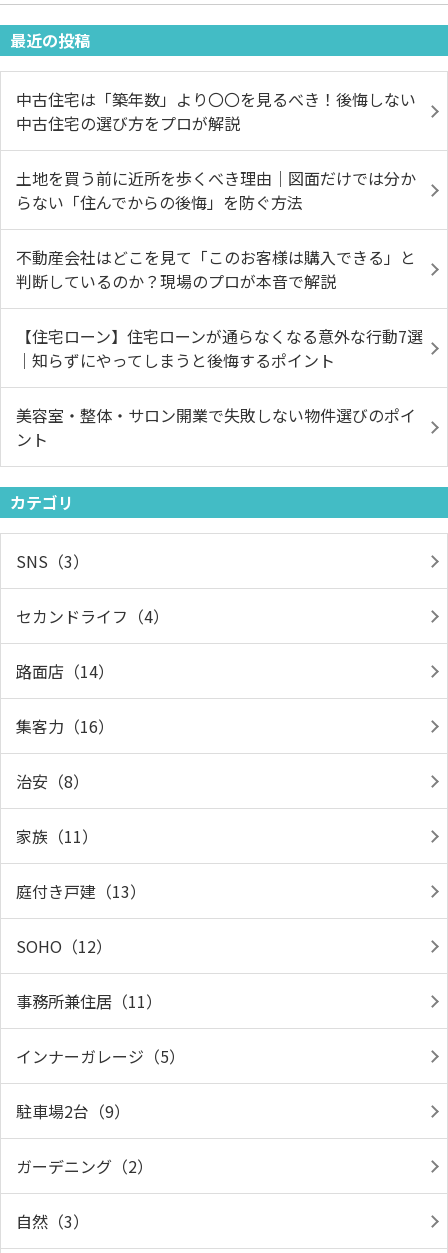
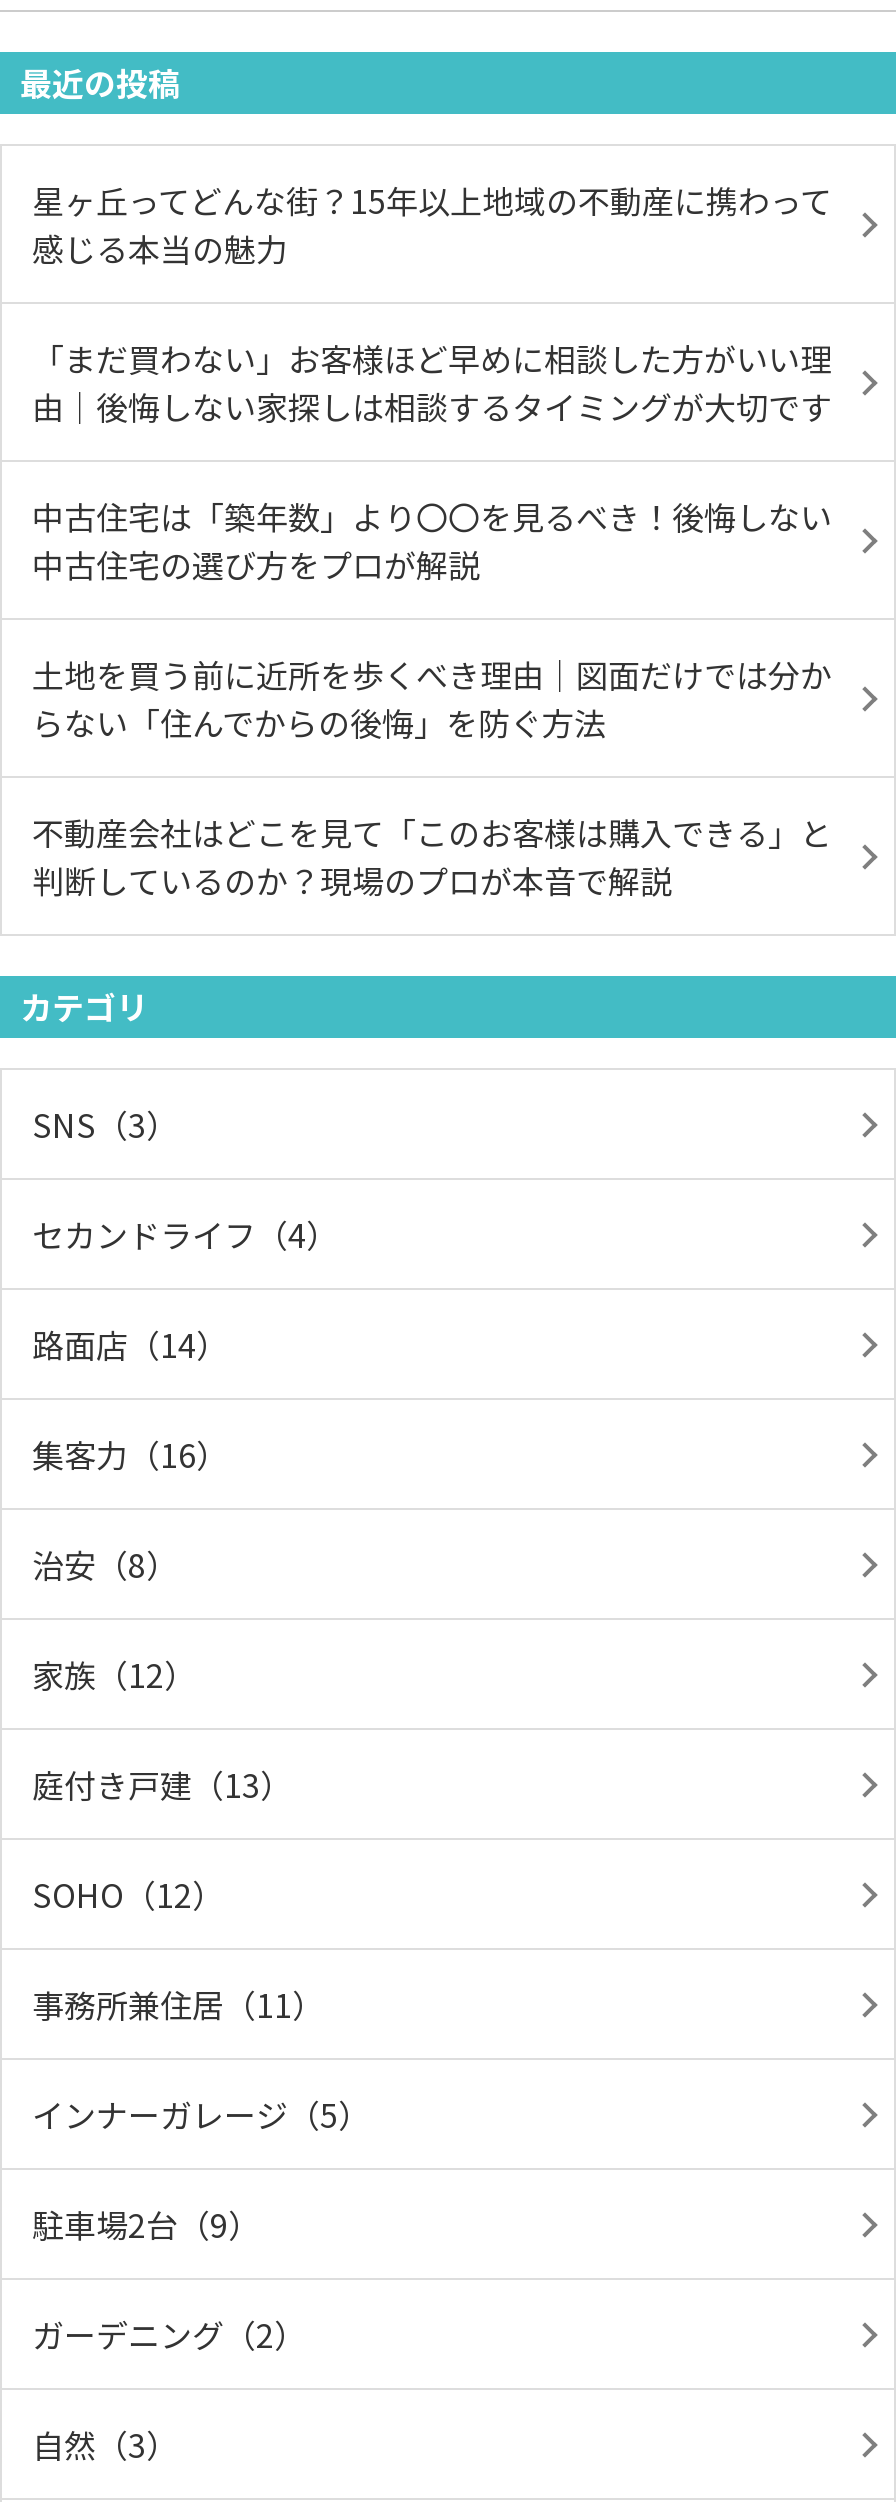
+ 星ヶ丘ってどんな街？15年以上地域の不動産に携わって
+ 感じる本当の魅力
+ 「まだ買わない」お客様ほど早めに相談した方がいい理
+ 由｜後悔しない家探しは相談するタイミングが大切です

moved down: 中古住宅は「築年数」より〇〇を見るべき！後悔しない | 中古住宅の選び方をプロが解説 | 土地を買う前に近所を歩くべき理由｜図面だけでは分か | らない「住んでからの後悔」を防ぐ方法 | 不動産会社はどこを見て「このお客様は購入できる」と | 判断しているのか？現場のプロが本音で解説

- 【住宅ローン】住宅ローンが通らなくなる意外な行動7選
- ｜知らずにやってしまうと後悔するポイント
- 美容室・整体・サロン開業で失敗しない物件選びのポイ
- ント

- 家族（11）
+ 家族（12）
